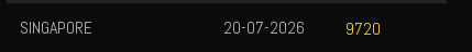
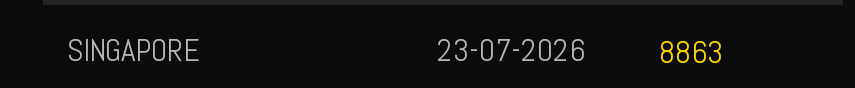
- 20-07-2026
+ 23-07-2026

- 9720
+ 8863
